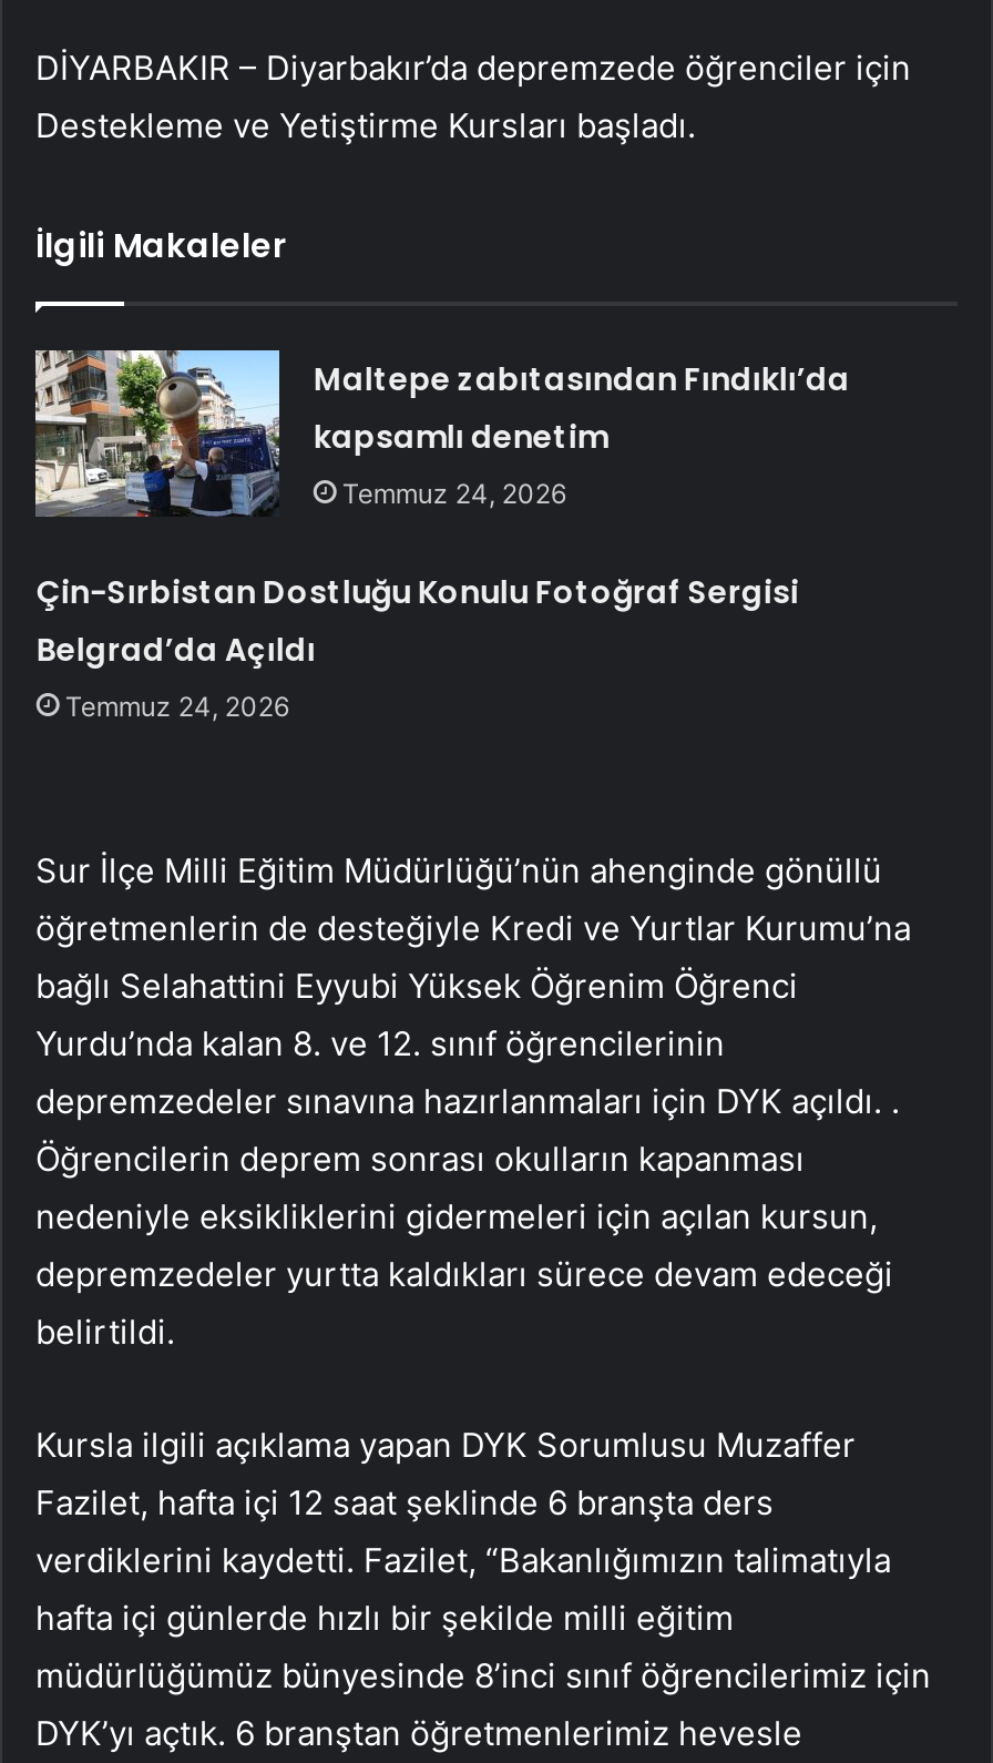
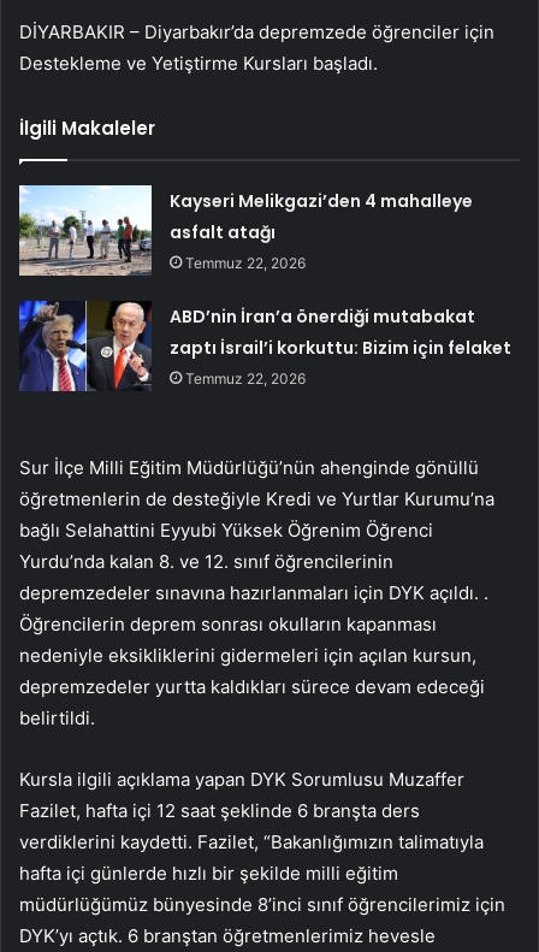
- [image]
- Maltepe zabıtasından Fındıklı’da
- kapsamlı denetim
- Temmuz 24, 2026
+ [image]
+ Kayseri Melikgazi’den 4 mahalleye
+ asfalt atağı
+ Temmuz 22, 2026

- Çin-Sırbistan Dostluğu Konulu Fotoğraf Sergisi
- Belgrad’da Açıldı
- Temmuz 24, 2026
+ ABD’nin İran’a önerdiği mutabakat
+ zaptı İsrail’i korkuttu: Bizim için felaket
+ Temmuz 22, 2026
